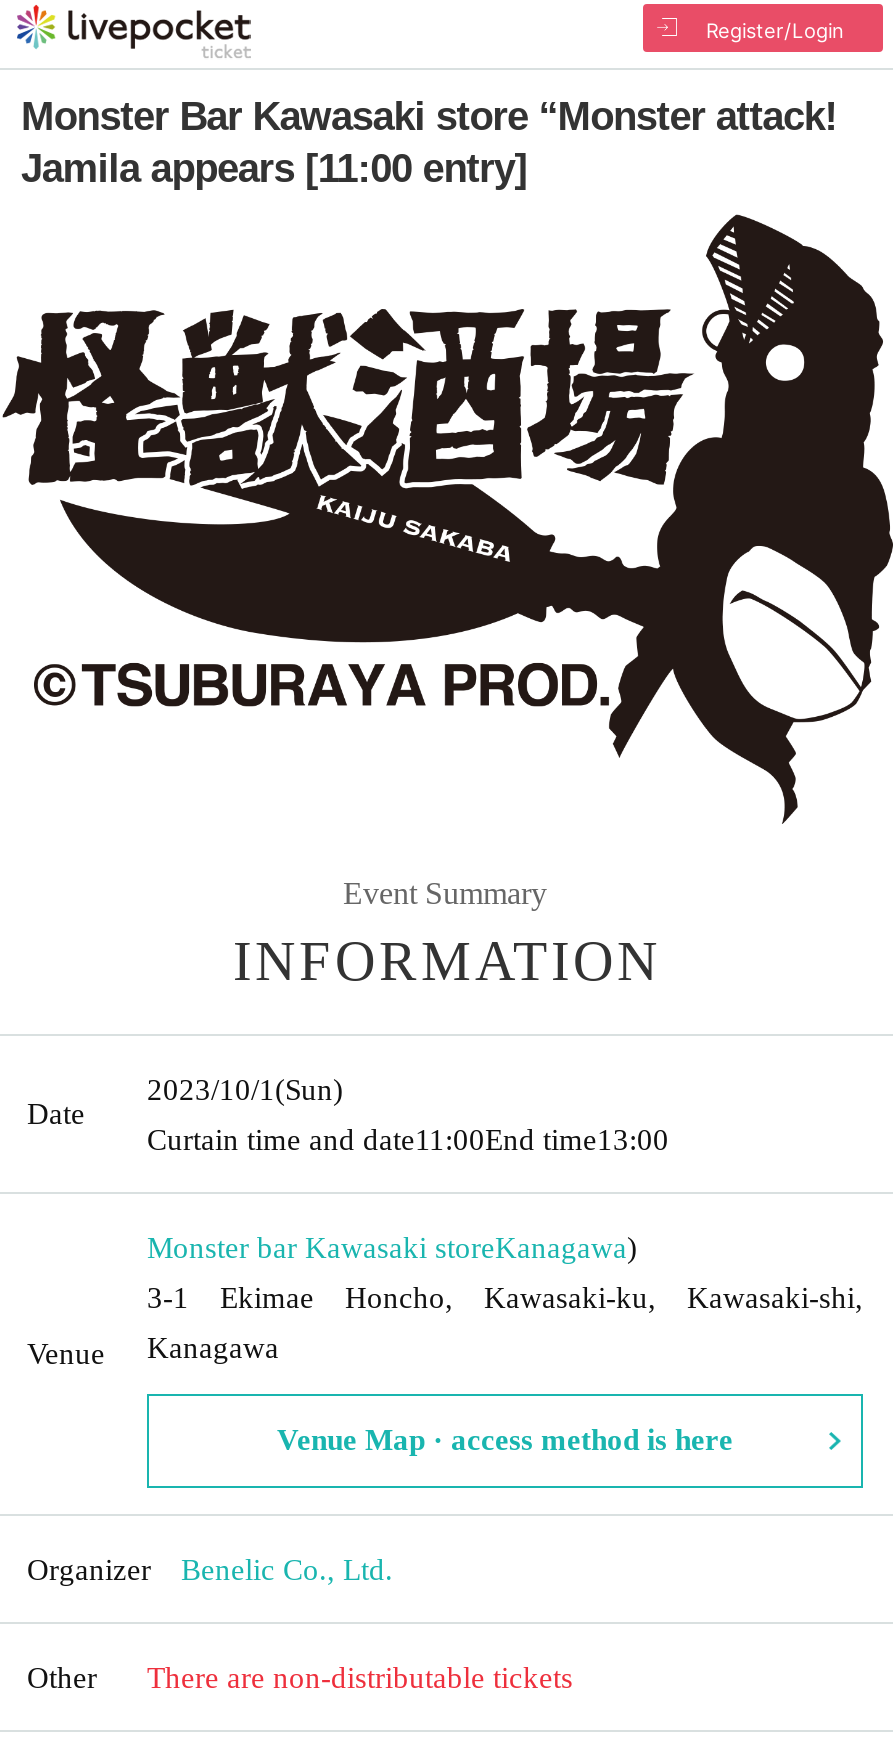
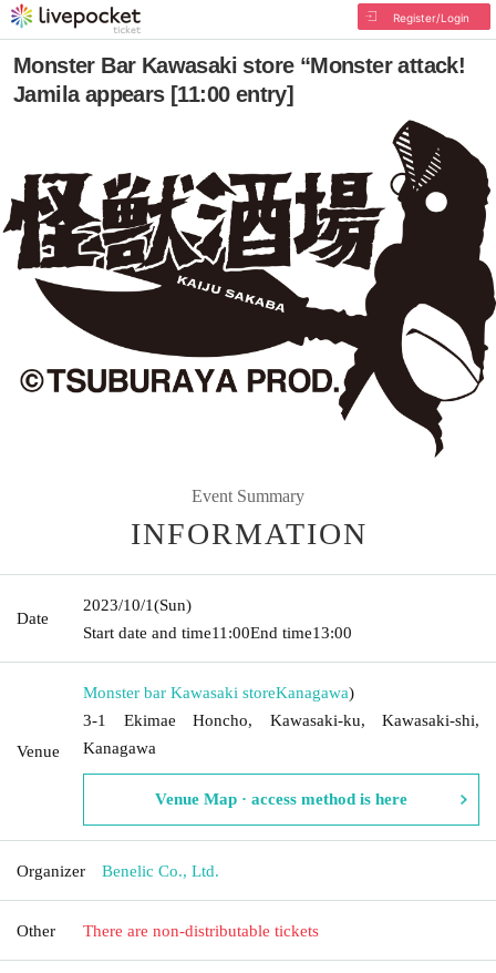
- Curtain time and date11:00End time13:00
+ Start date and time11:00End time13:00
